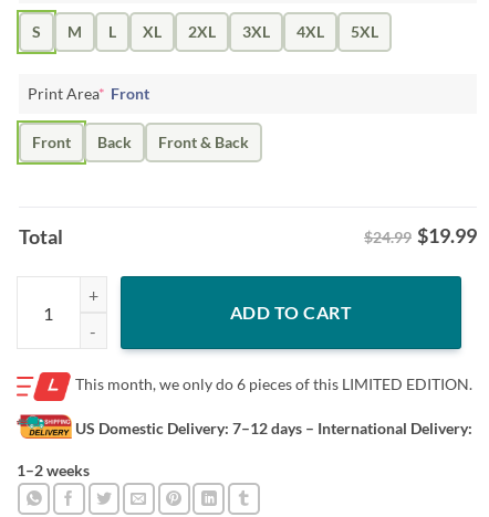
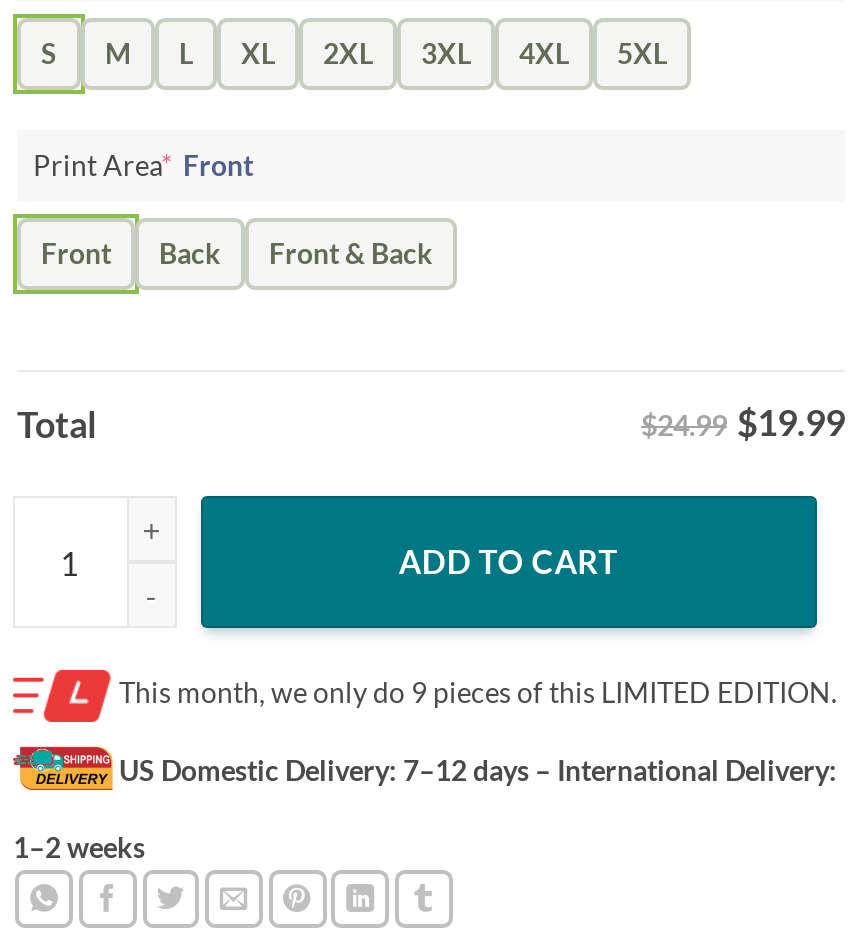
- This month, we only do 6 pieces of this LIMITED EDITION.
+ This month, we only do 9 pieces of this LIMITED EDITION.
